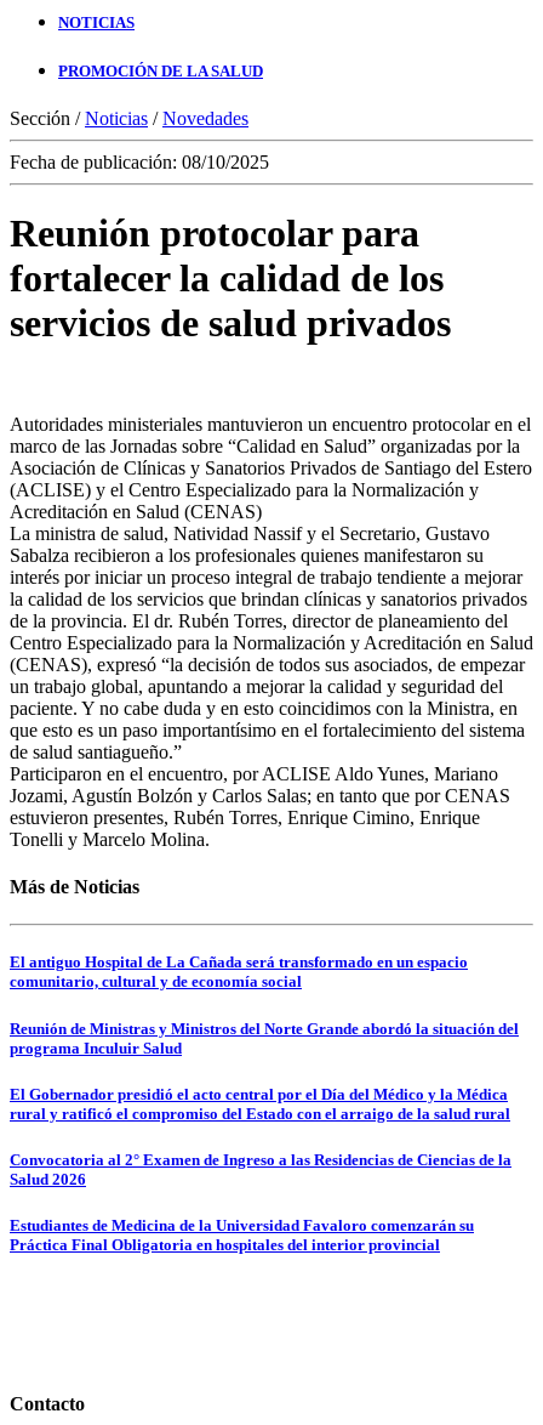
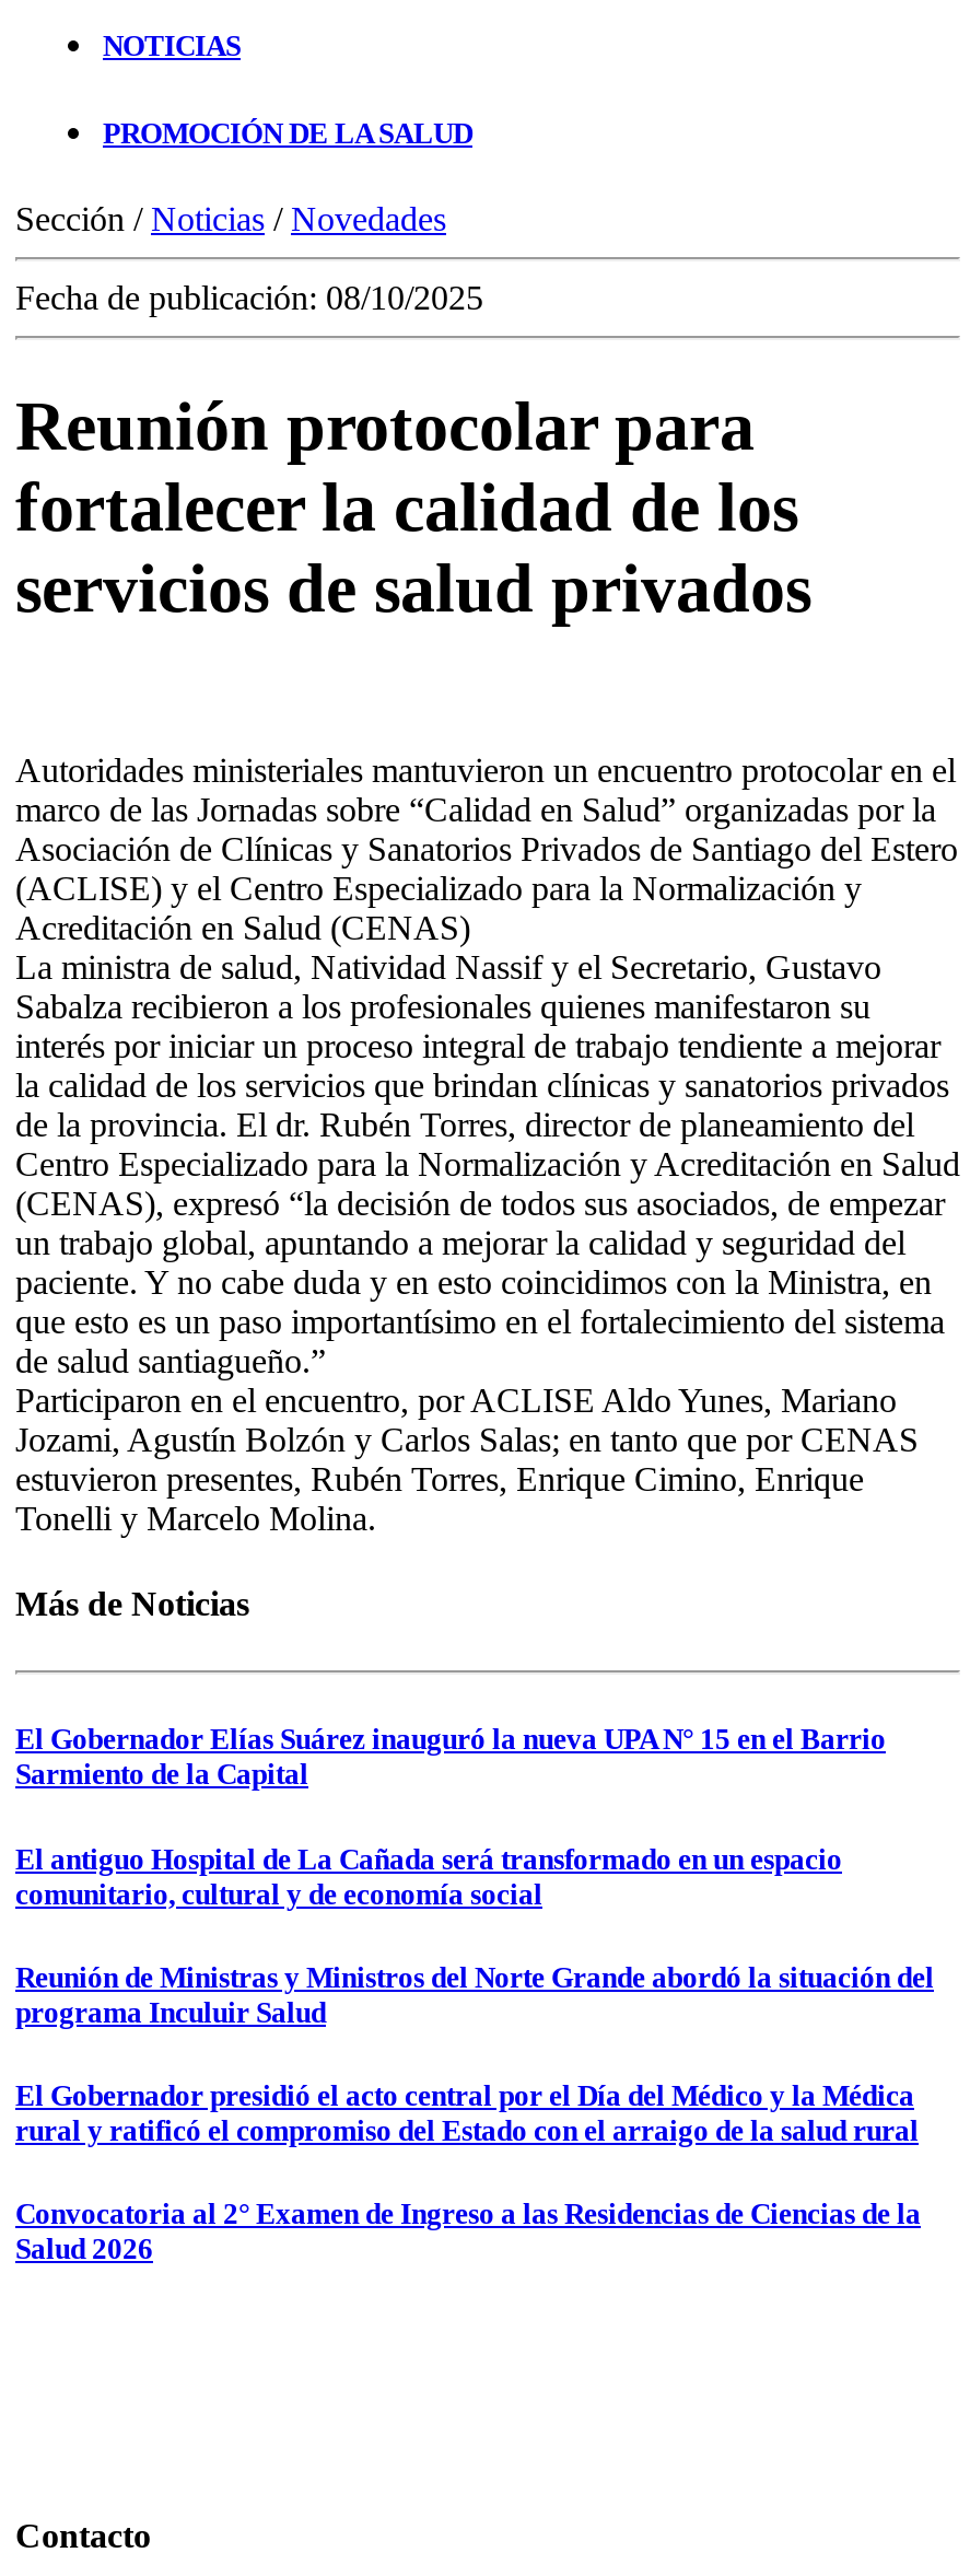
+ El Gobernador Elías Suárez inauguró la nueva UPA N° 15 en el Barrio
+ Sarmiento de la Capital

moved down: El antiguo Hospital de La Cañada será transformado en un espacio | comunitario, cultural y de economía social | Reunión de Ministras y Ministros del Norte Grande abordó la situación del | programa Inculuir Salud | El Gobernador presidió el acto central por el Día del Médico y la Médica | rural y ratificó el compromiso del Estado con el arraigo de la salud rural | Convocatoria al 2° Examen de Ingreso a las Residencias de Ciencias de la | Salud 2026

- Estudiantes de Medicina de la Universidad Favaloro comenzarán su
- Práctica Final Obligatoria en hospitales del interior provincial
